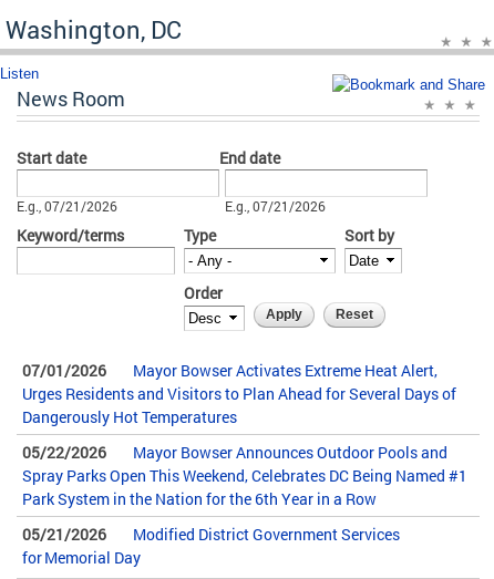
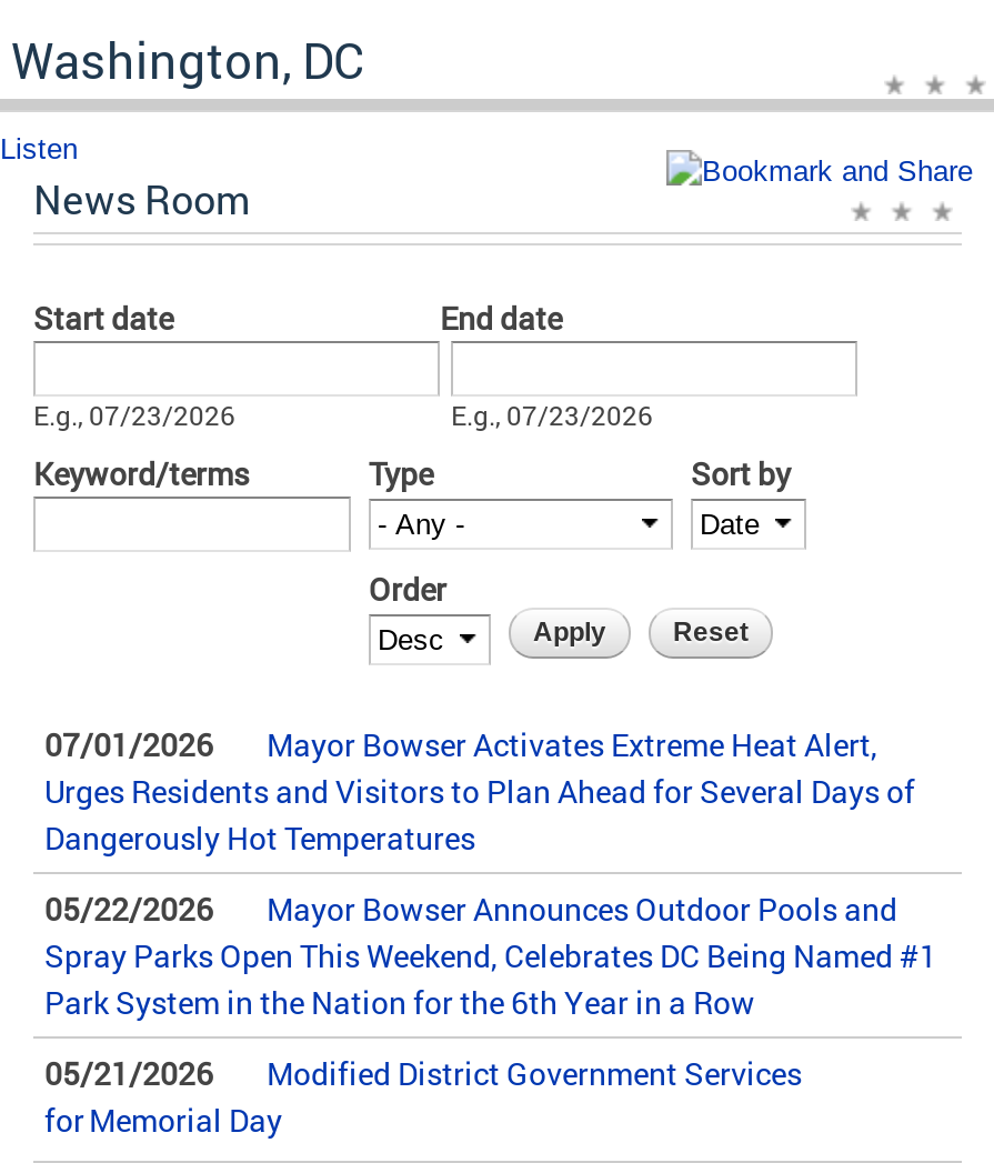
- E.g., 07/21/2026
+ E.g., 07/23/2026

- E.g., 07/21/2026
+ E.g., 07/23/2026
